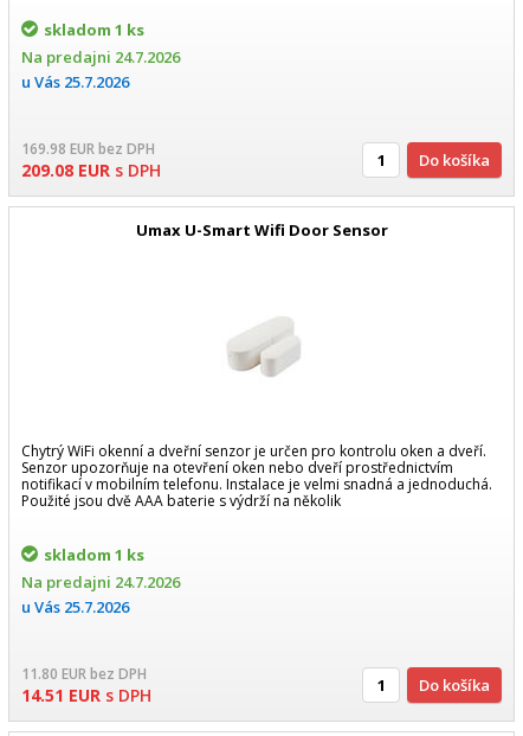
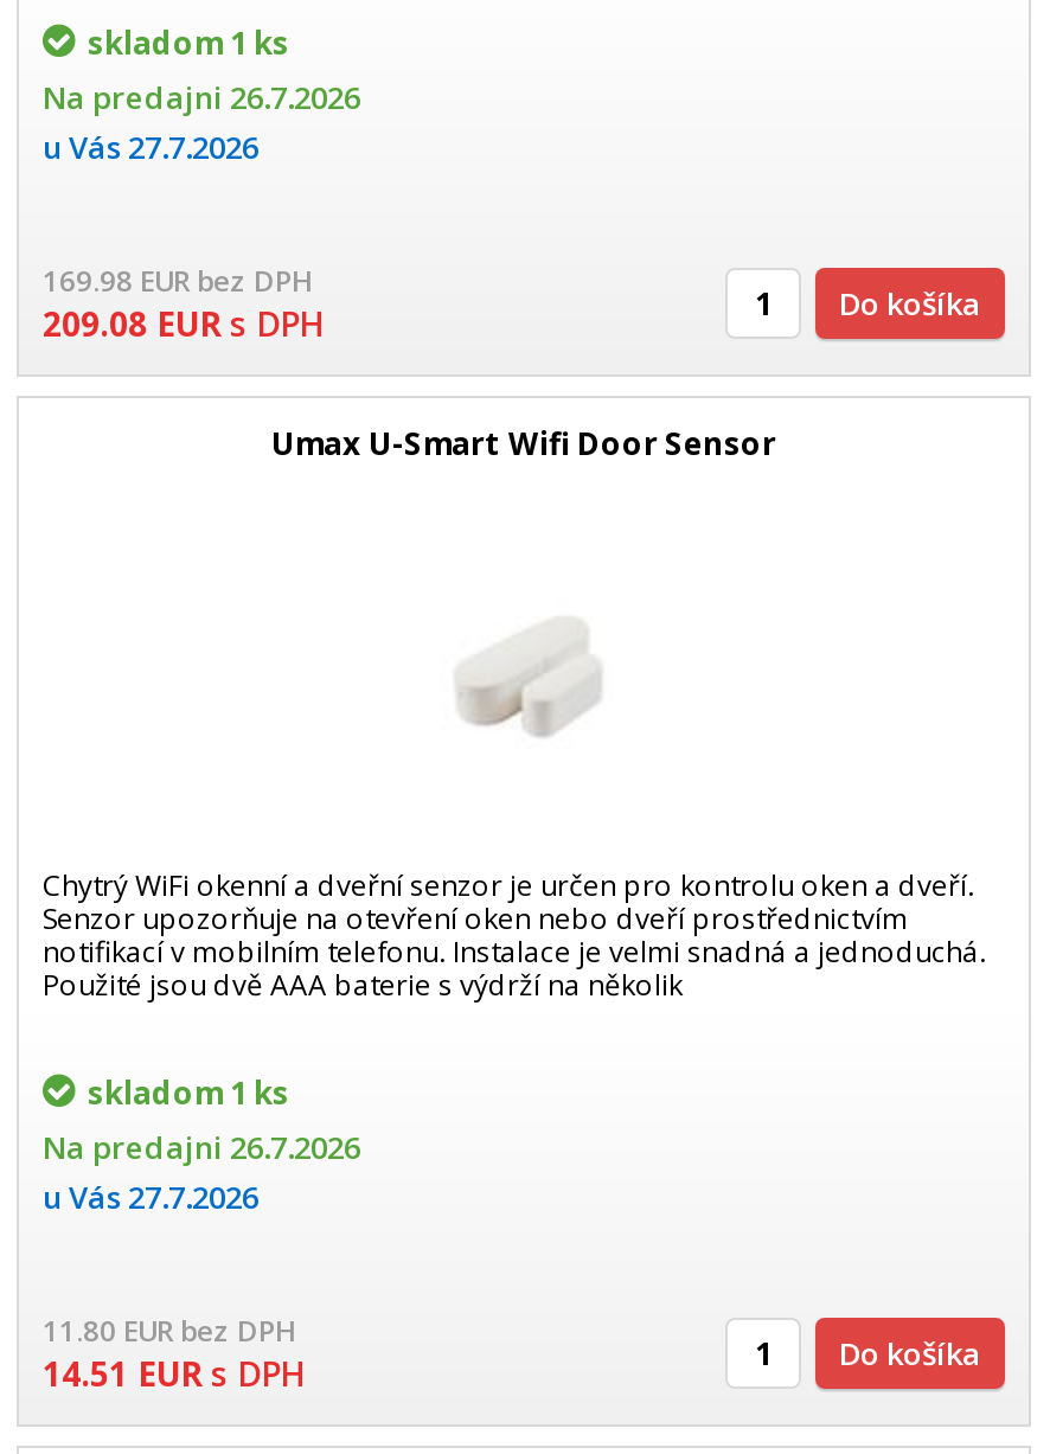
- Na predajni 24.7.2026
+ Na predajni 26.7.2026

- u Vás 25.7.2026
+ u Vás 27.7.2026

- Na predajni 24.7.2026
+ Na predajni 26.7.2026

- u Vás 25.7.2026
+ u Vás 27.7.2026
